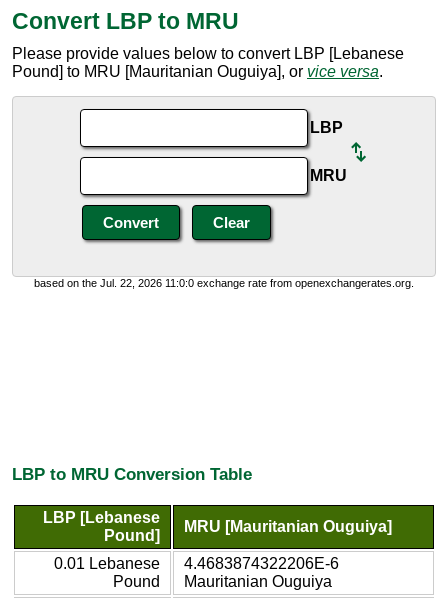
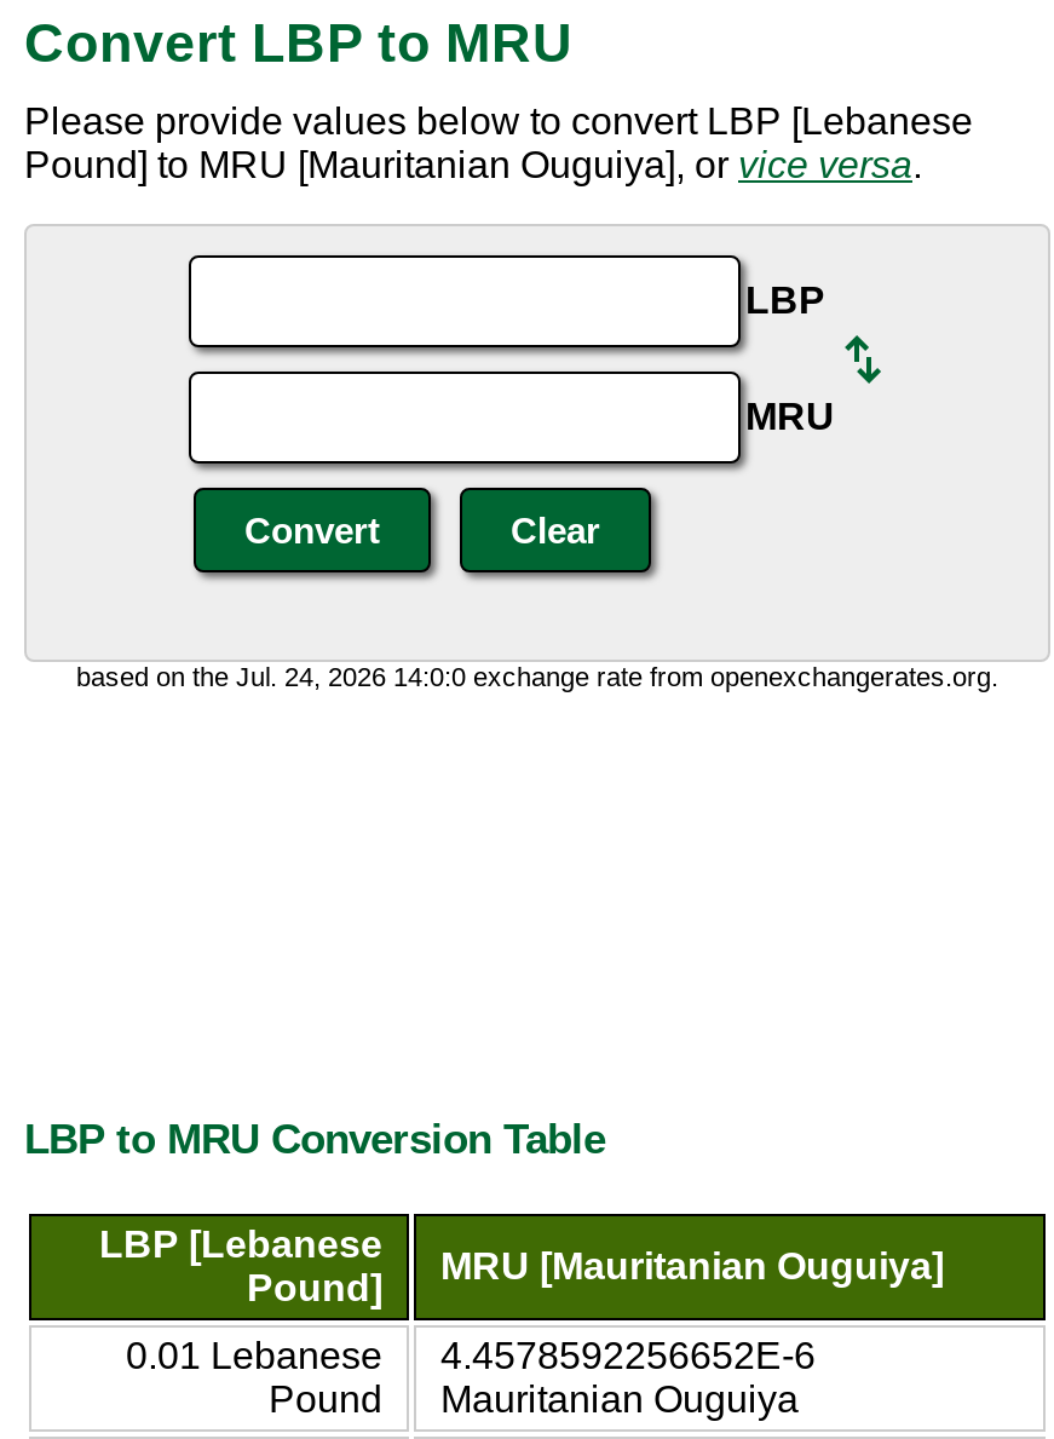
- based on the Jul. 22, 2026 11:0:0 exchange rate from openexchangerates.org.
+ based on the Jul. 24, 2026 14:0:0 exchange rate from openexchangerates.org.

- 0.01 Lebanese 4.4683874322206E-6
+ 0.01 Lebanese 4.4578592256652E-6
